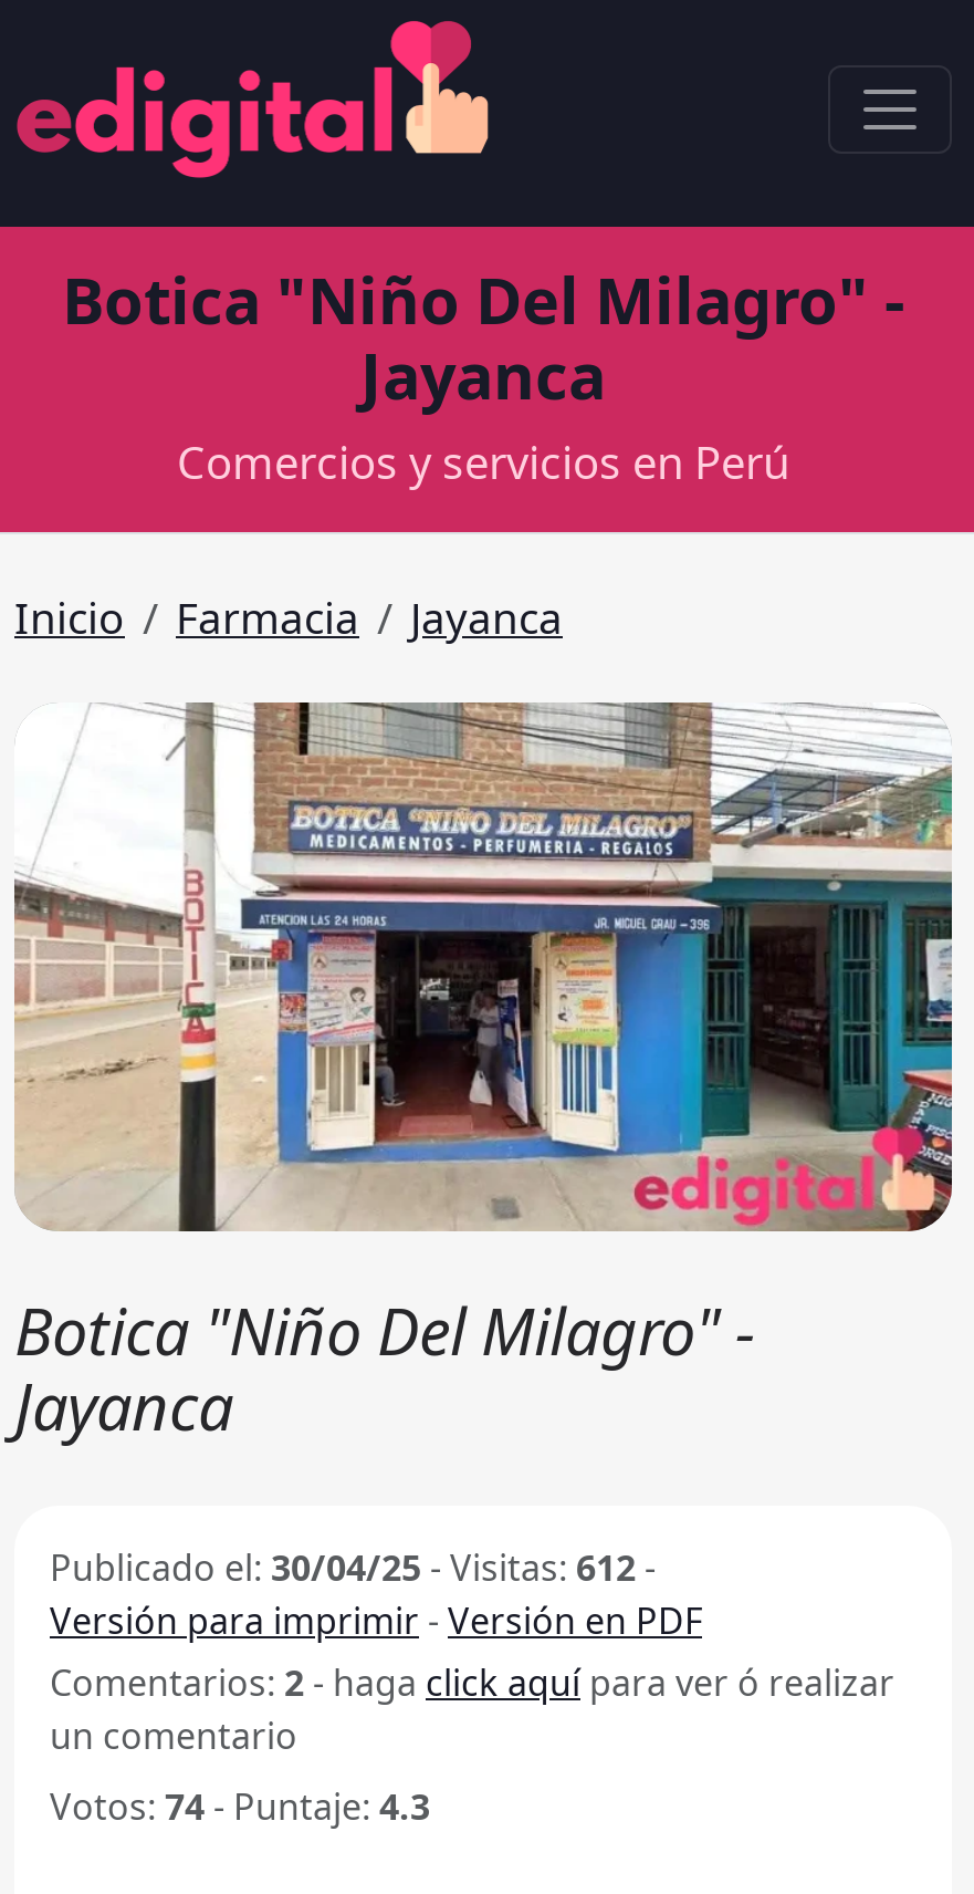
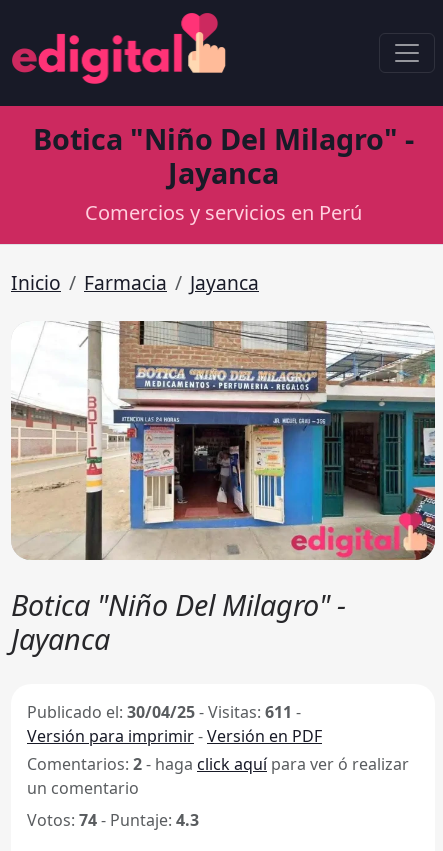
- Publicado el: 30/04/25 - Visitas: 612 -
+ Publicado el: 30/04/25 - Visitas: 611 -
